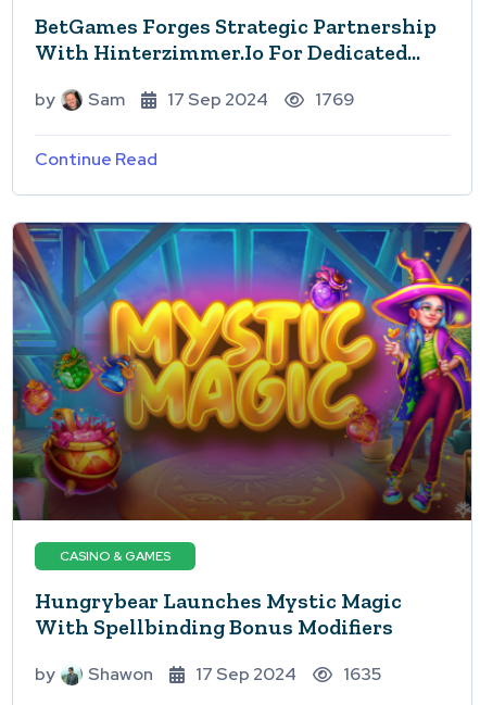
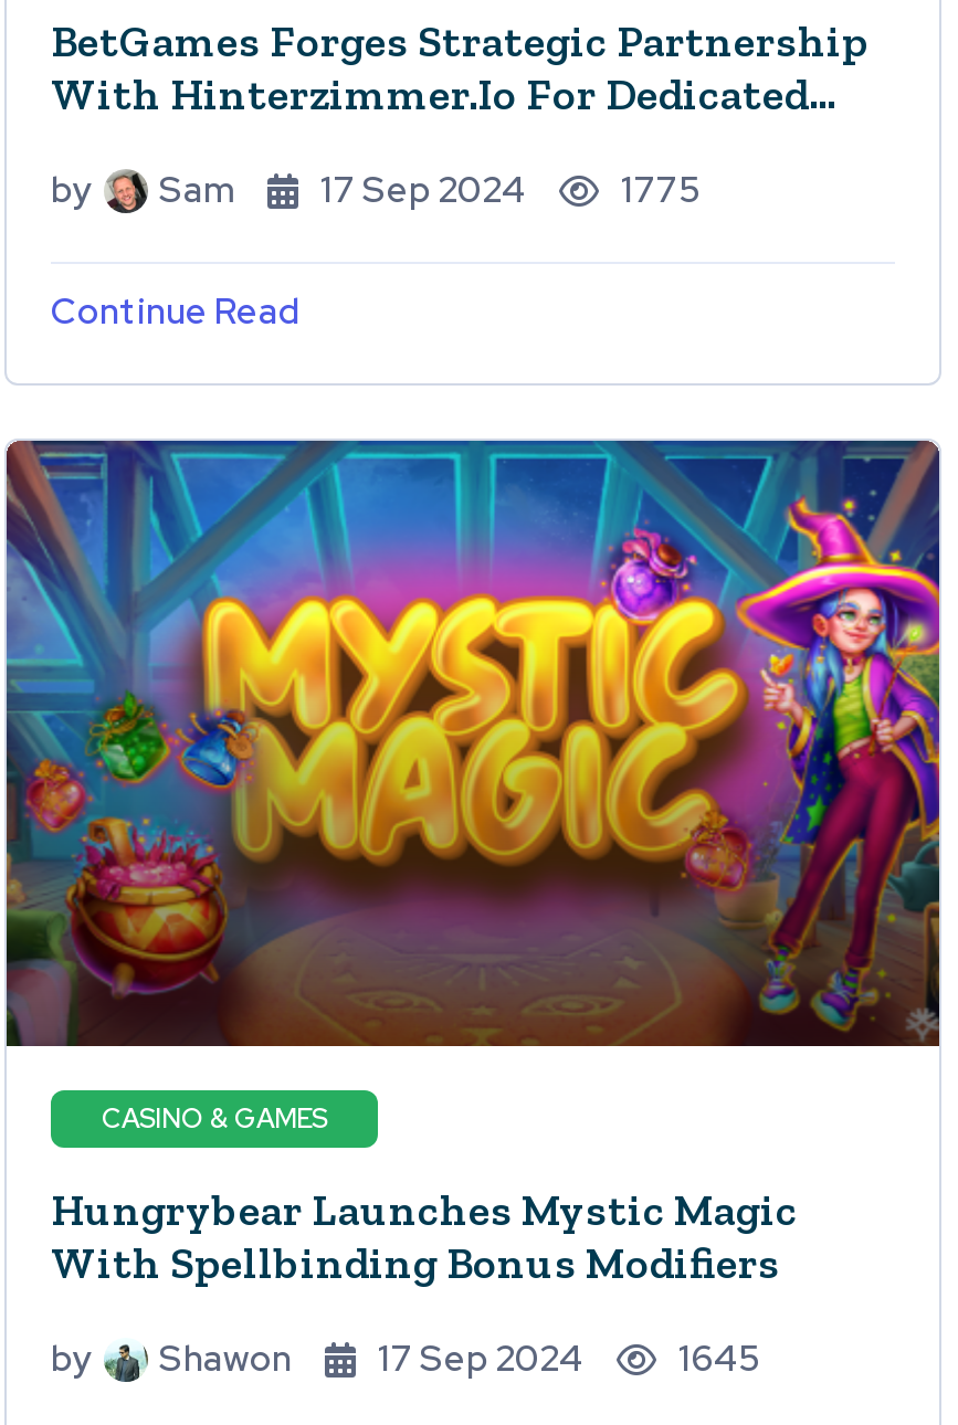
- 1769
+ 1775

- 1635
+ 1645
